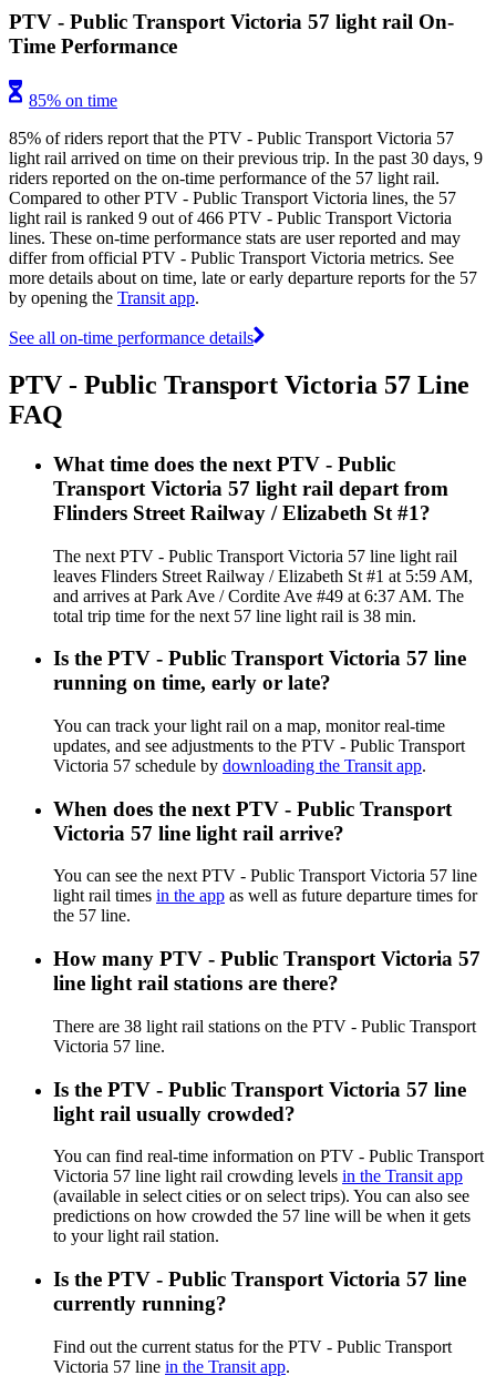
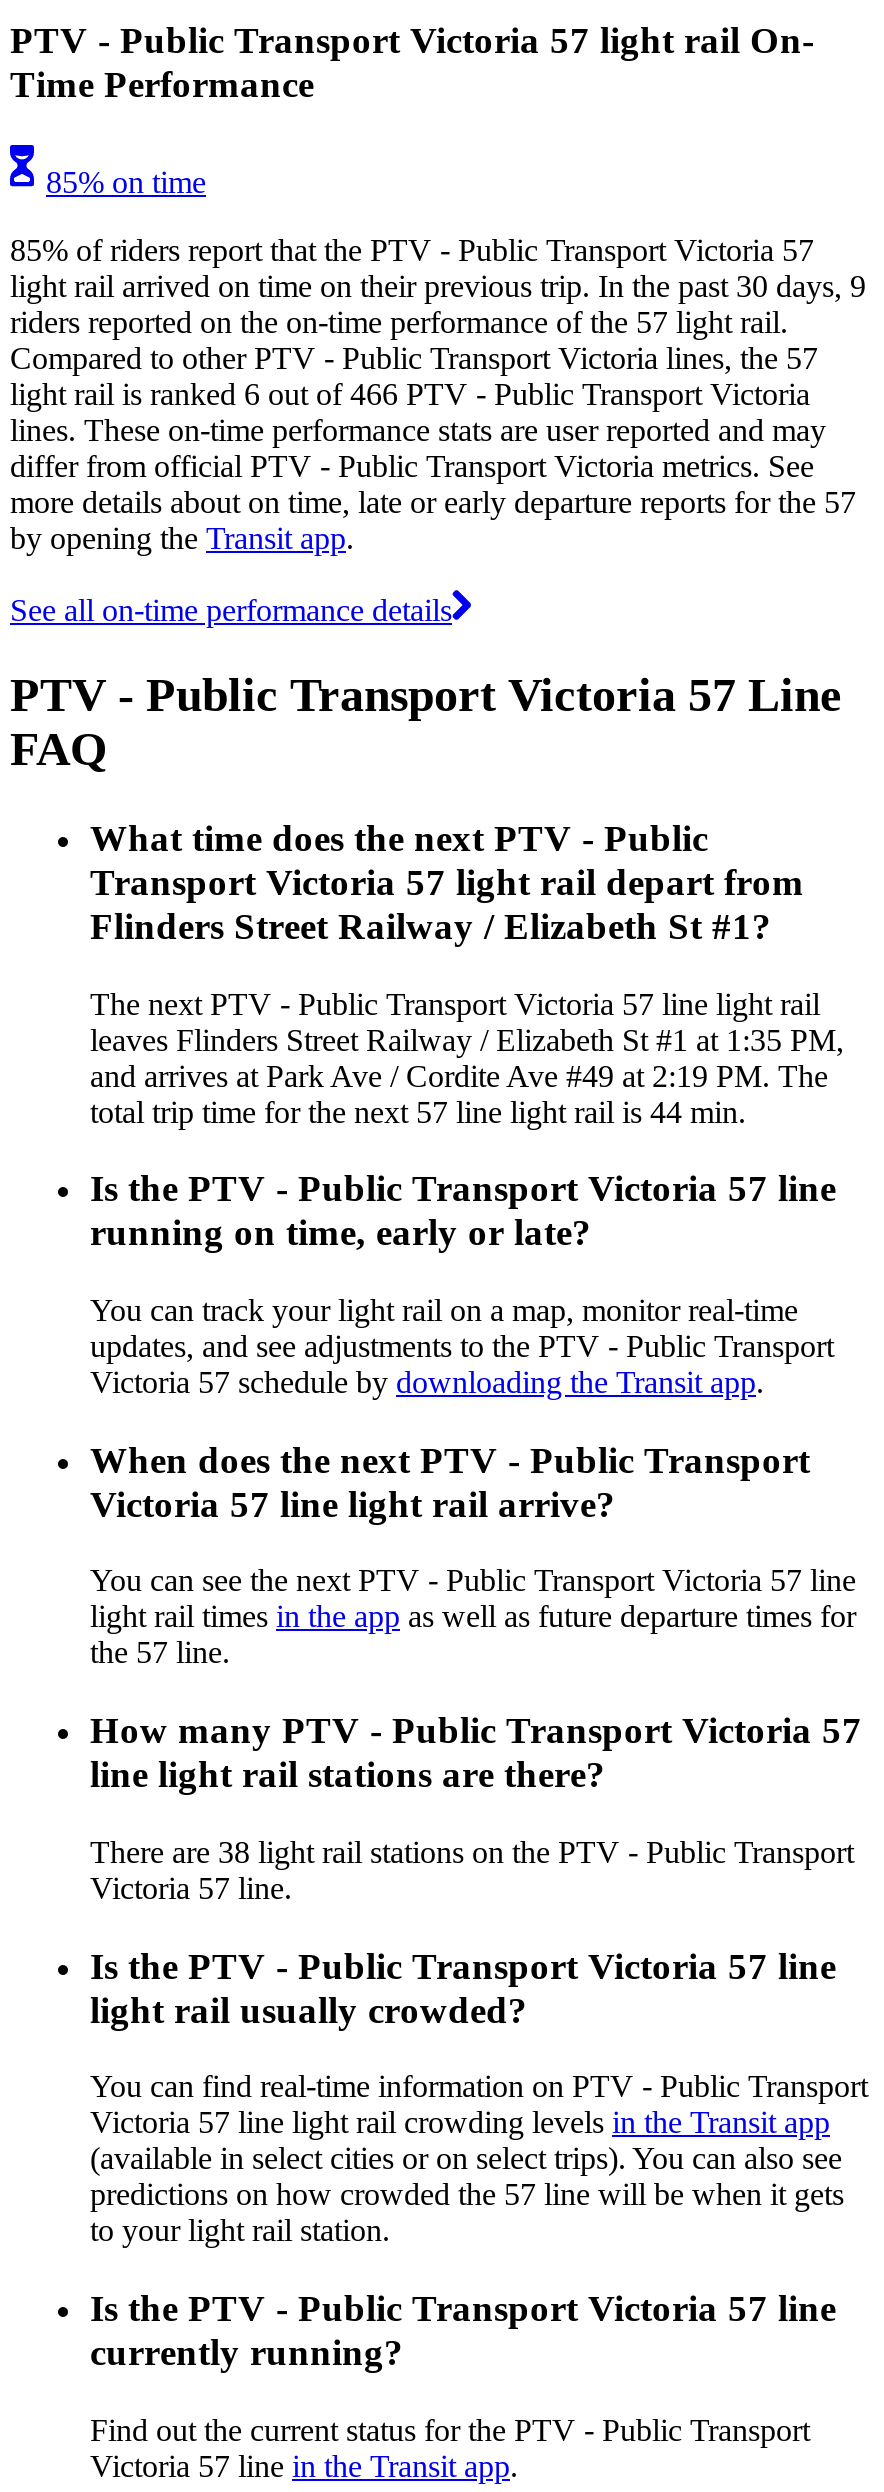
- light rail is ranked 9 out of 466 PTV - Public Transport Victoria
+ light rail is ranked 6 out of 466 PTV - Public Transport Victoria

- leaves Flinders Street Railway / Elizabeth St #1 at 5:59 AM,
+ leaves Flinders Street Railway / Elizabeth St #1 at 1:35 PM,

- and arrives at Park Ave / Cordite Ave #49 at 6:37 AM. The
+ and arrives at Park Ave / Cordite Ave #49 at 2:19 PM. The

- total trip time for the next 57 line light rail is 38 min.
+ total trip time for the next 57 line light rail is 44 min.
